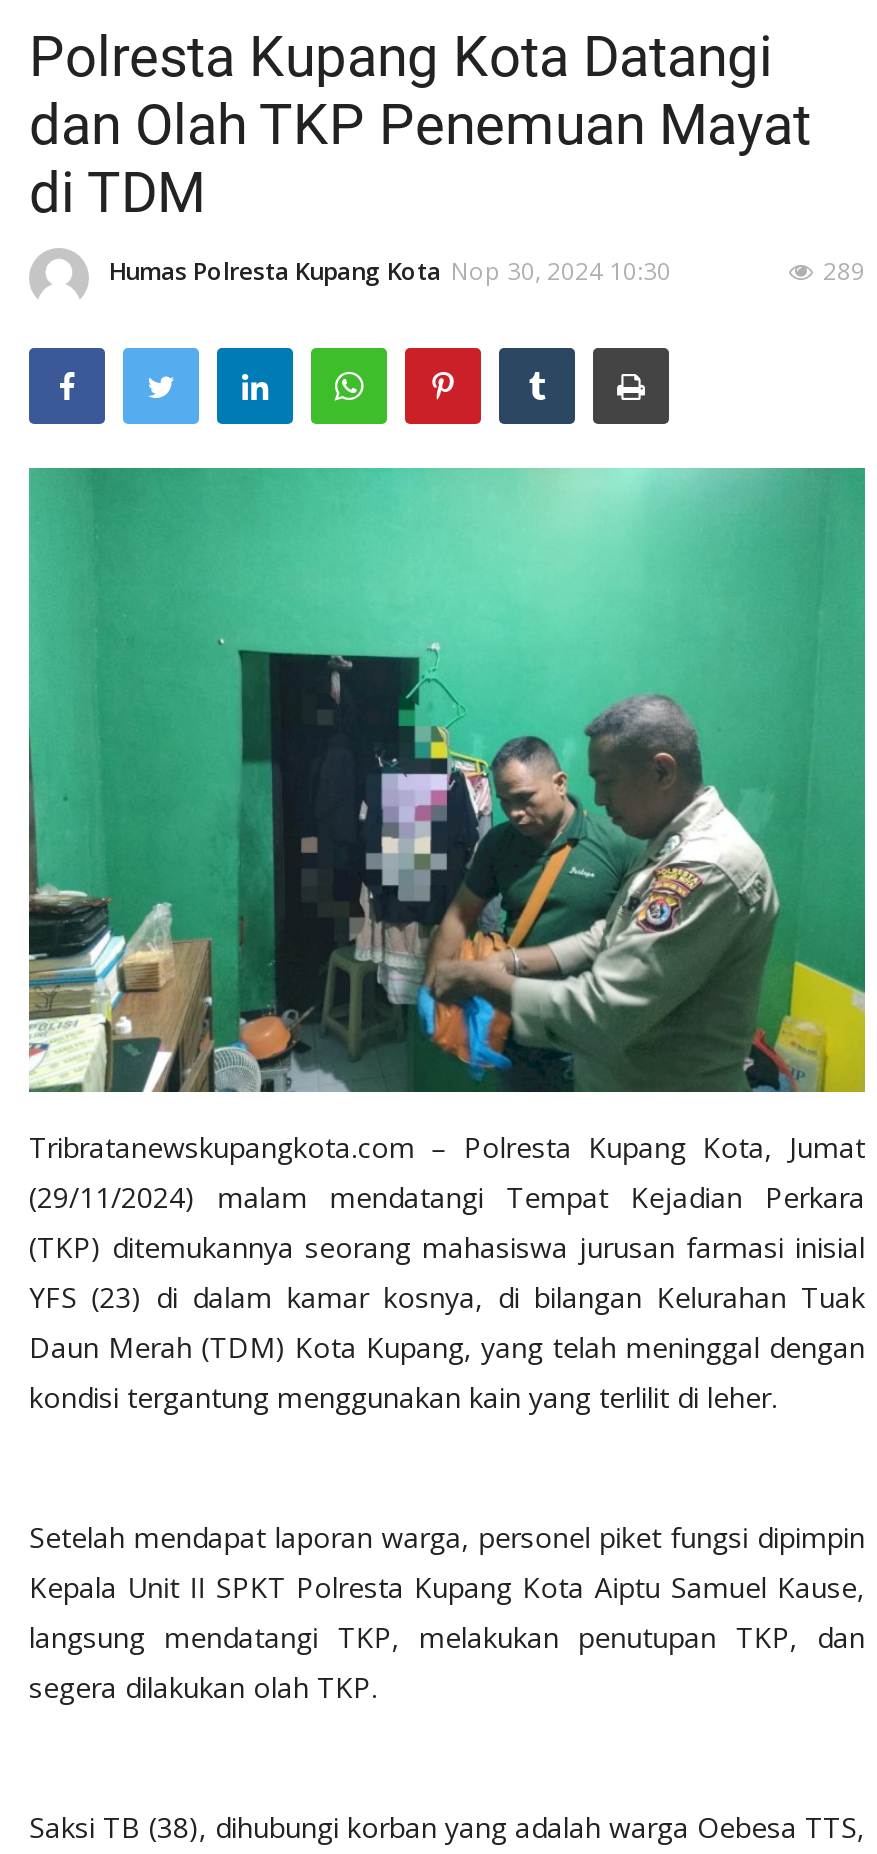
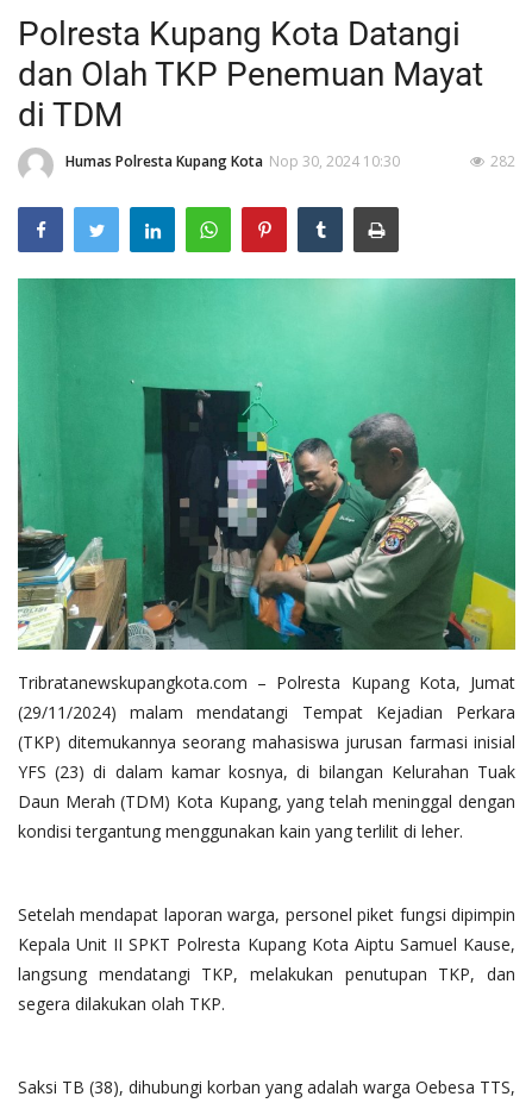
- 289
+ 282
